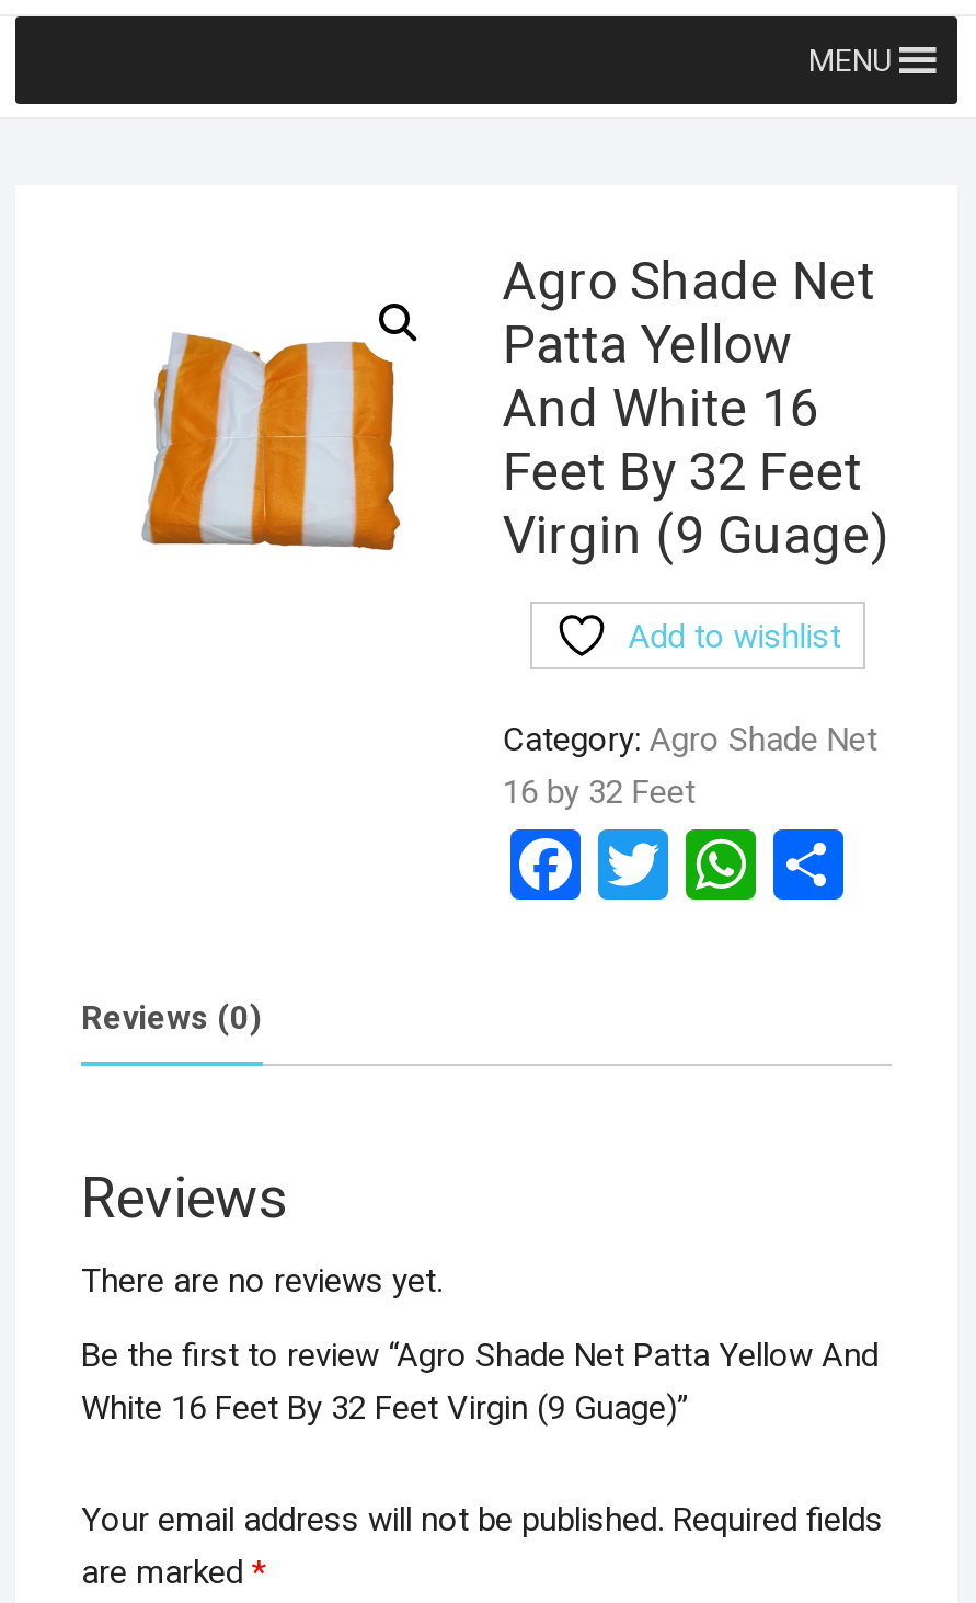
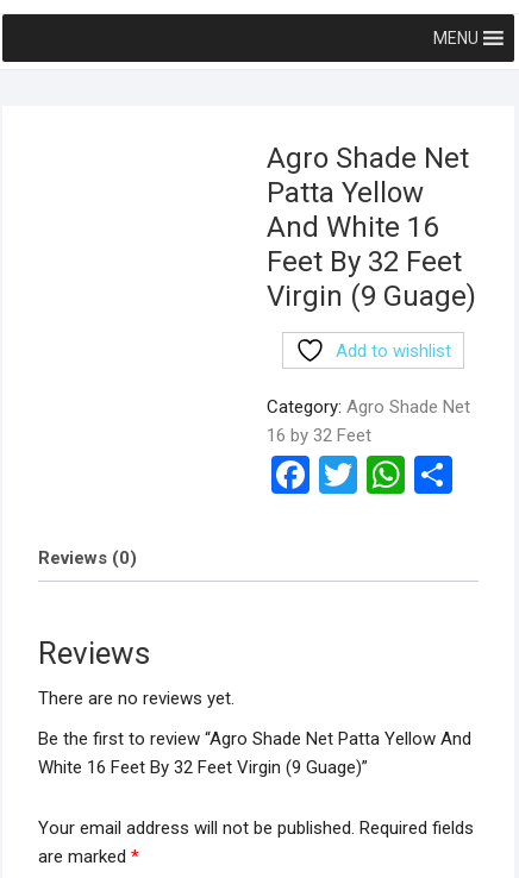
- [image]
